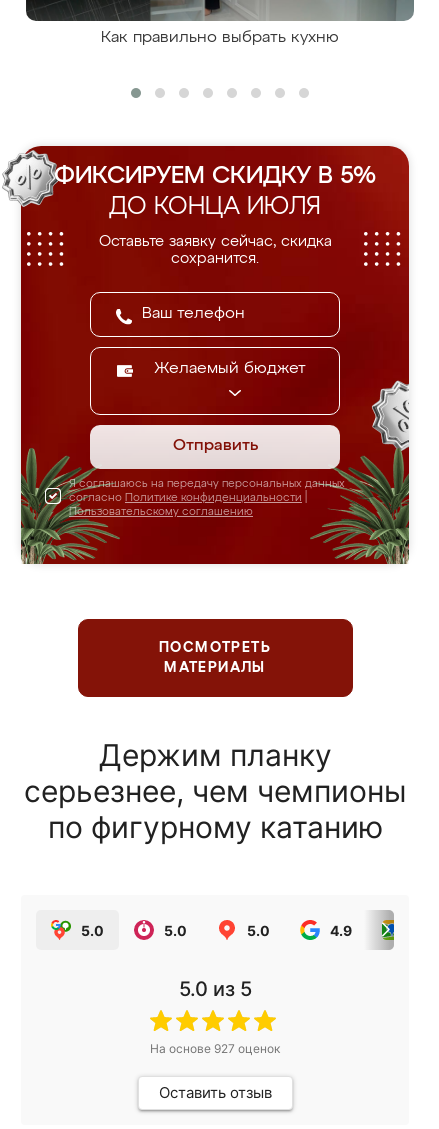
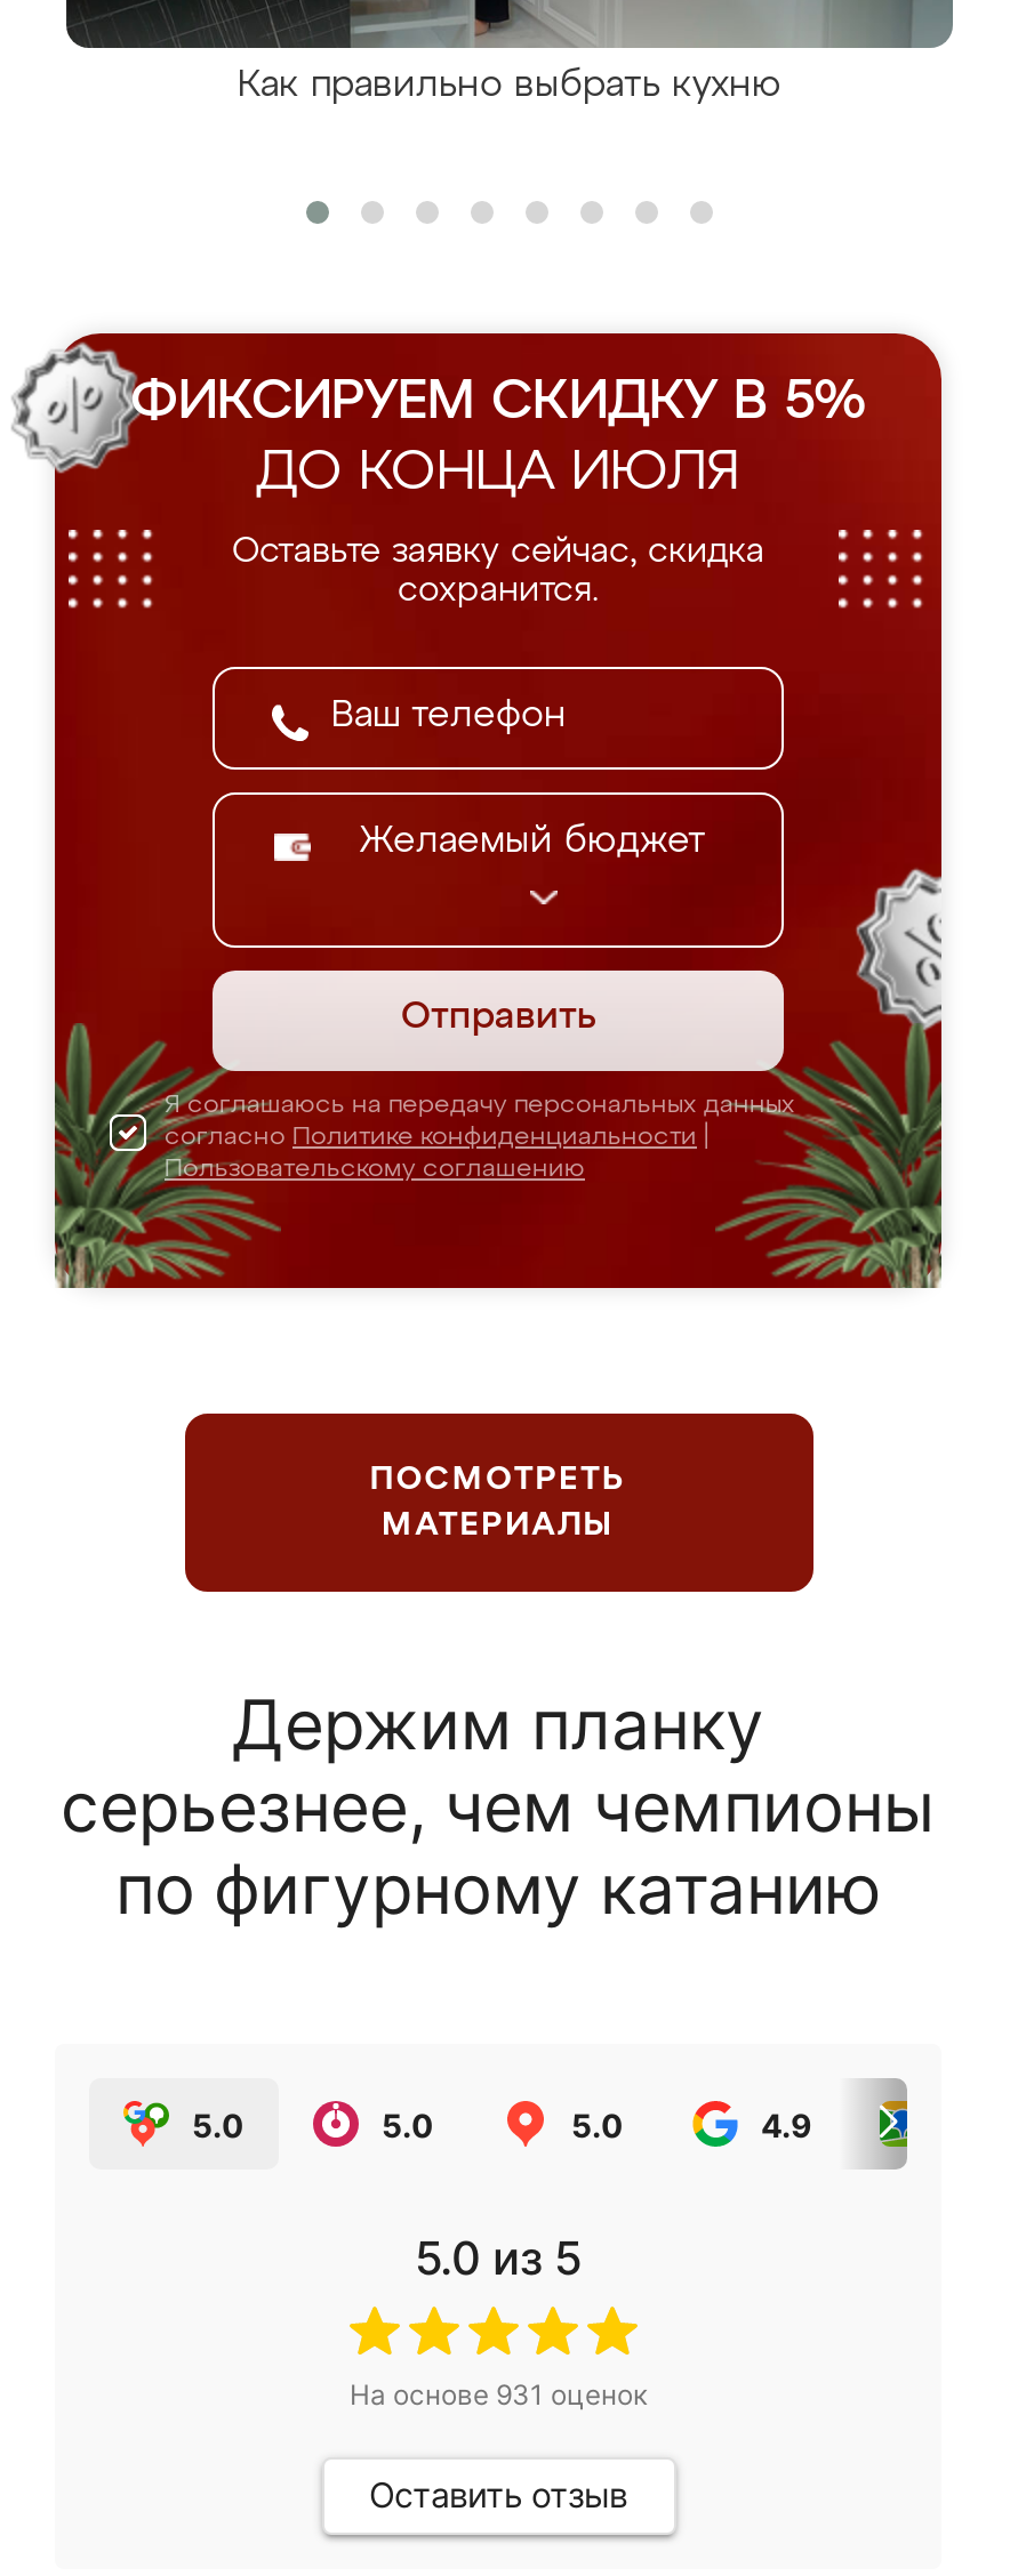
- На основе 927 оценок
+ На основе 931 оценок
